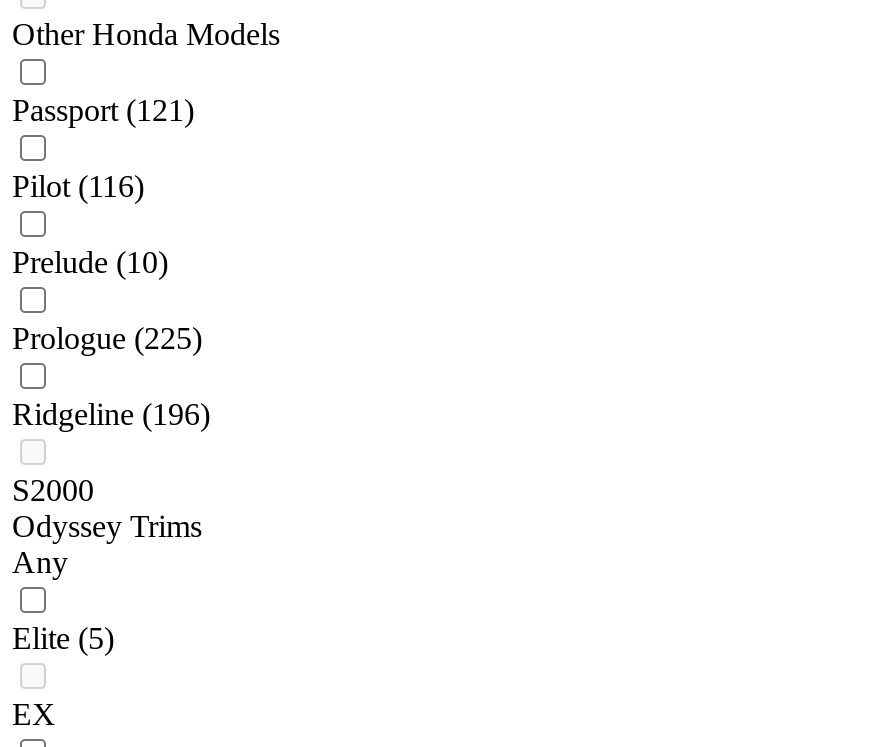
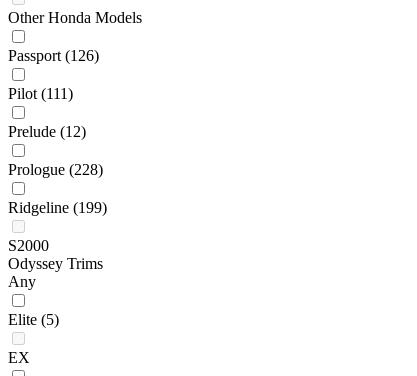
- Passport (121)
+ Passport (126)

- Pilot (116)
+ Pilot (111)

- Prelude (10)
+ Prelude (12)

- Prologue (225)
+ Prologue (228)

- Ridgeline (196)
+ Ridgeline (199)
